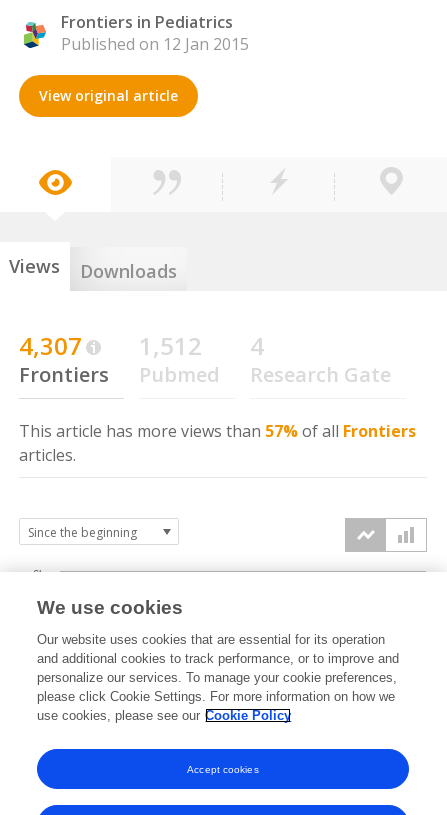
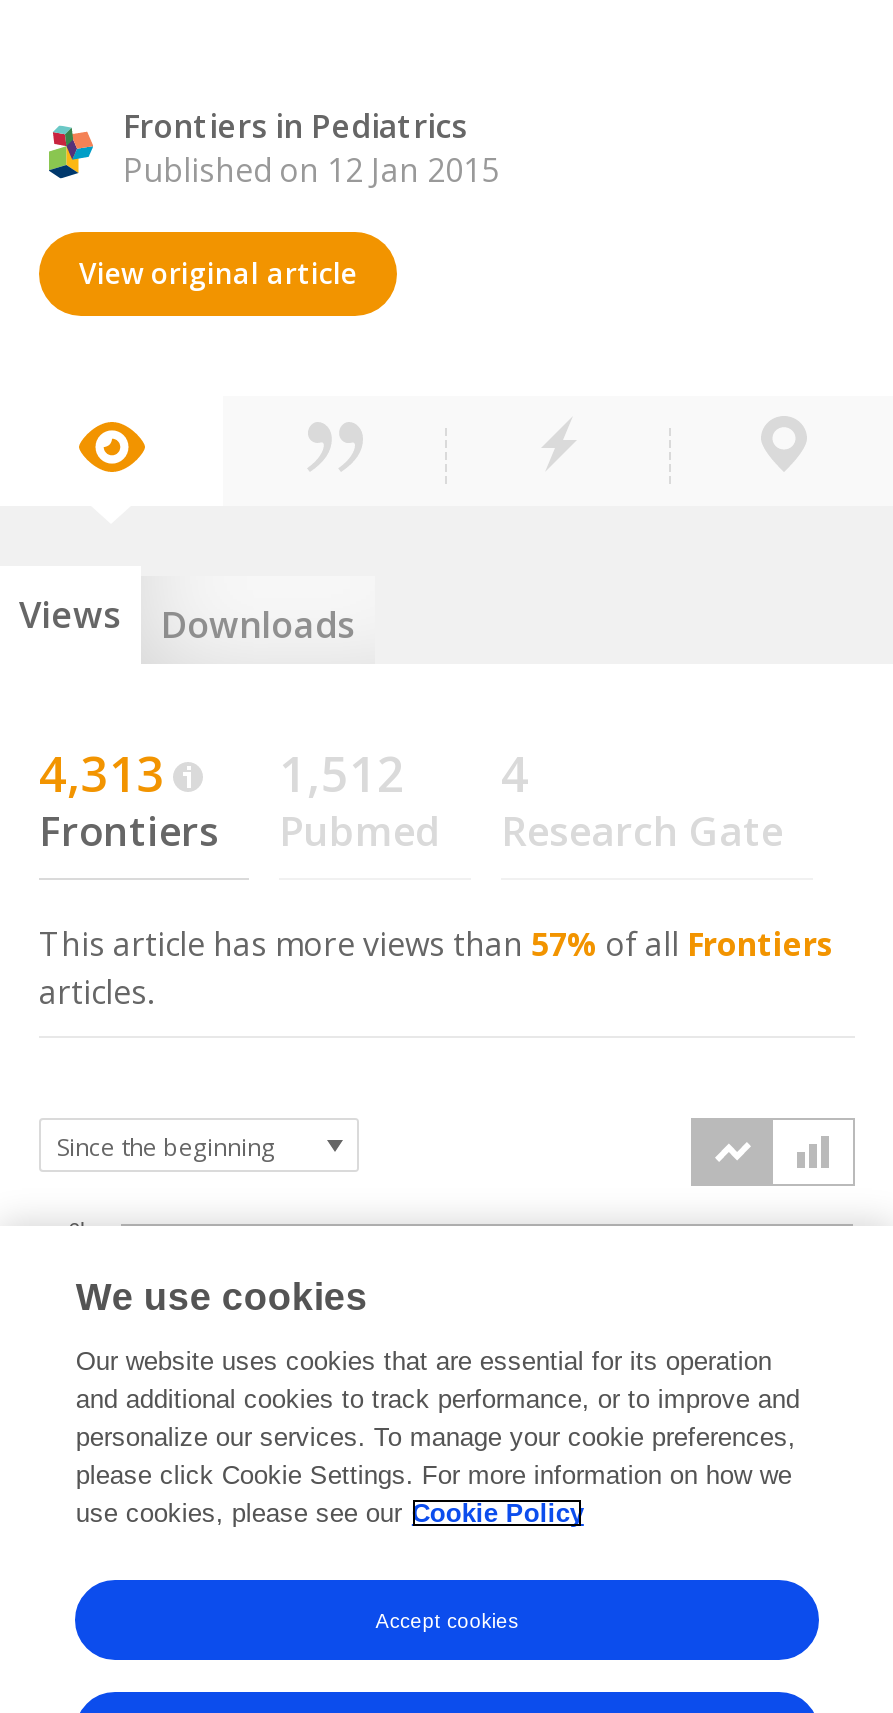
- 4,307
+ 4,313
